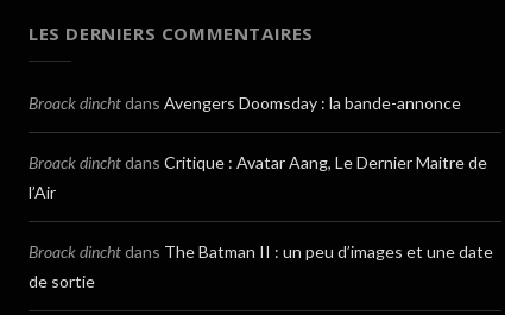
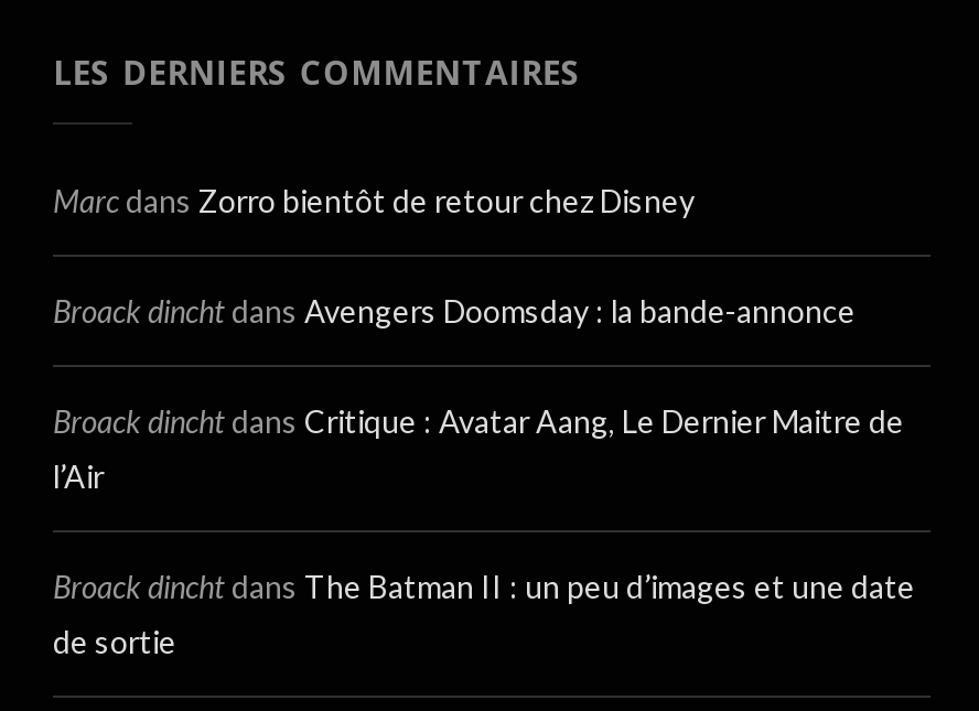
+ Marc dans Zorro bientôt de retour chez Disney
